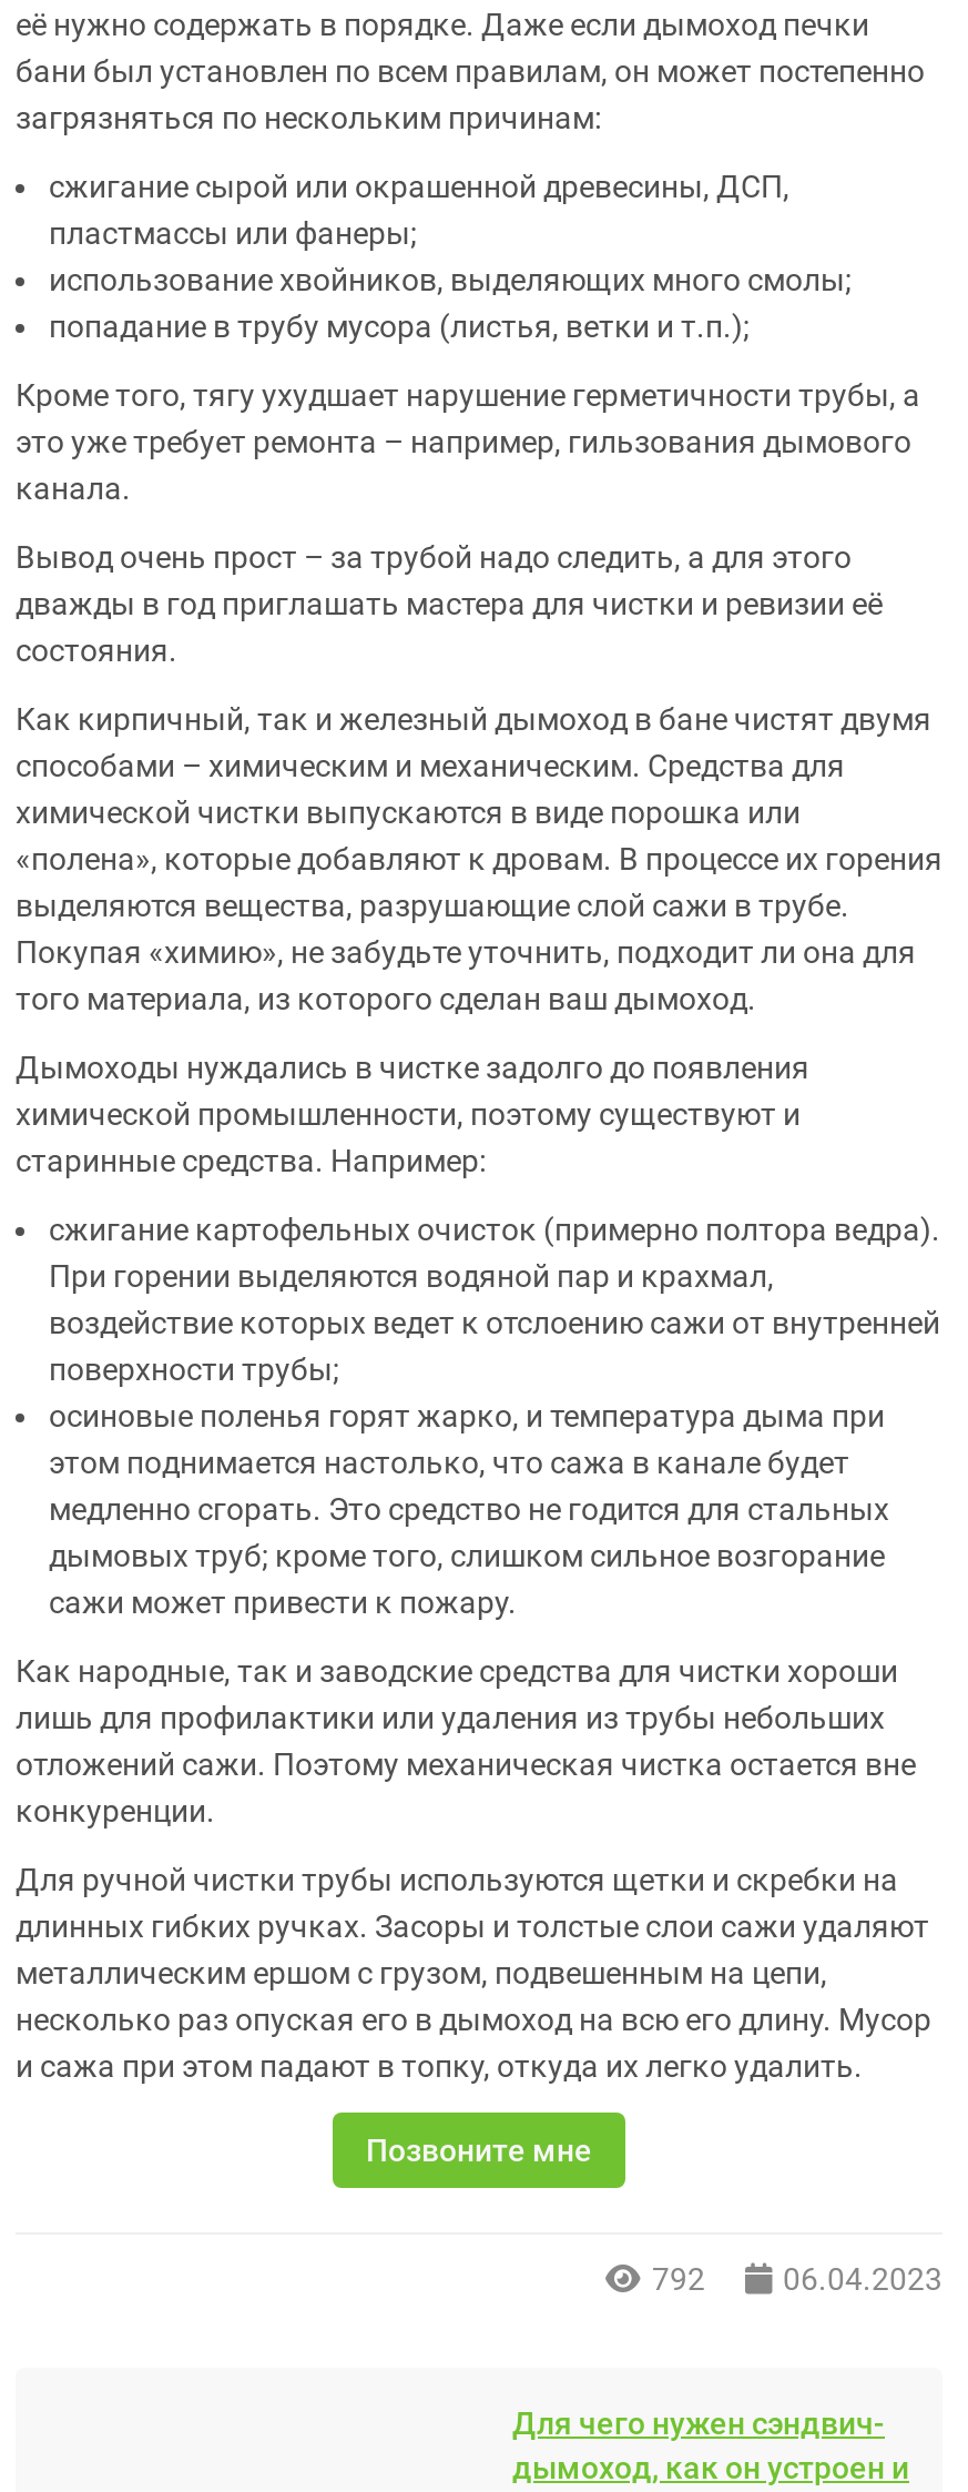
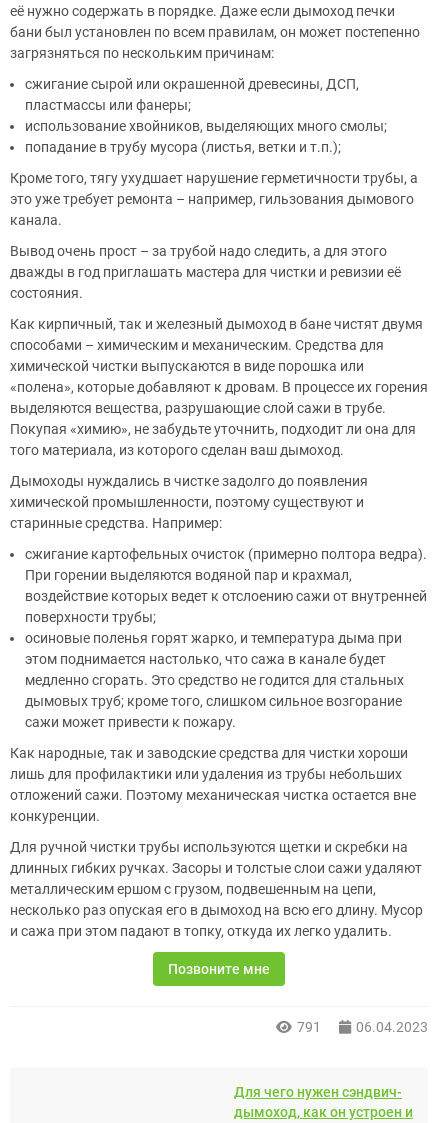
- 792 06.04.2023
+ 791 06.04.2023
